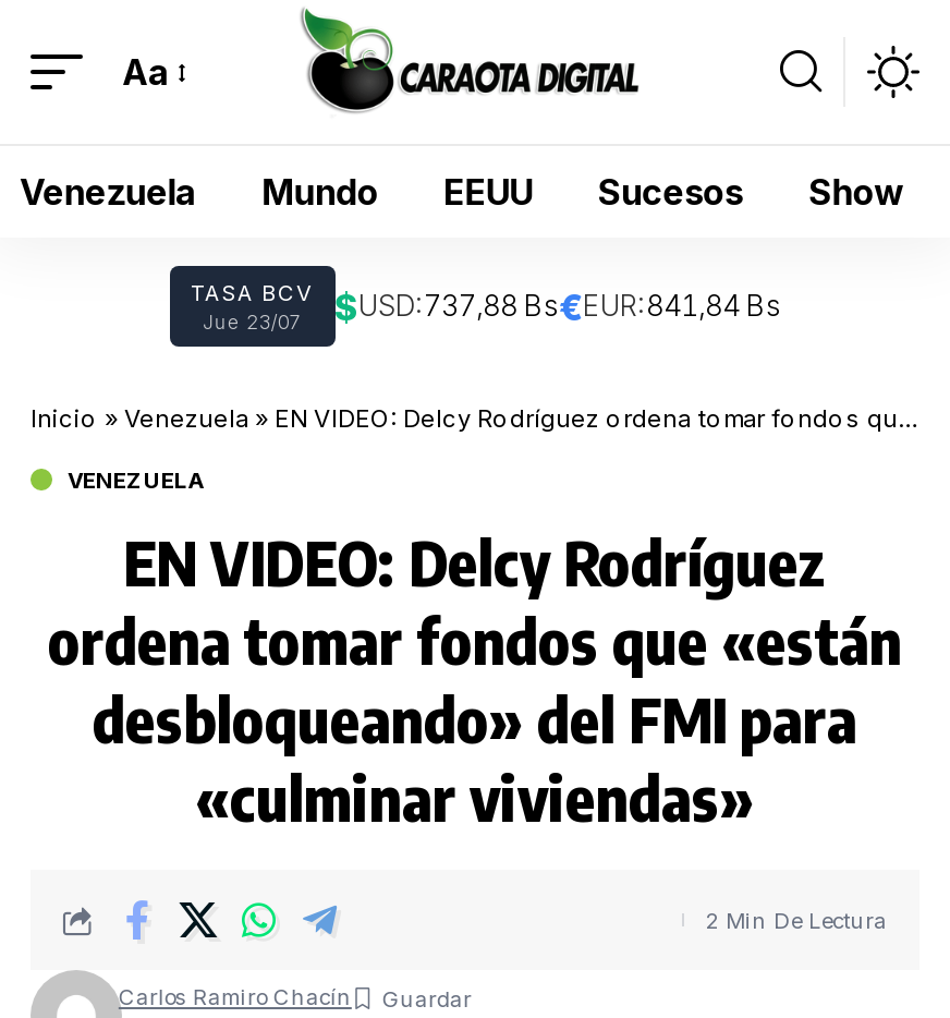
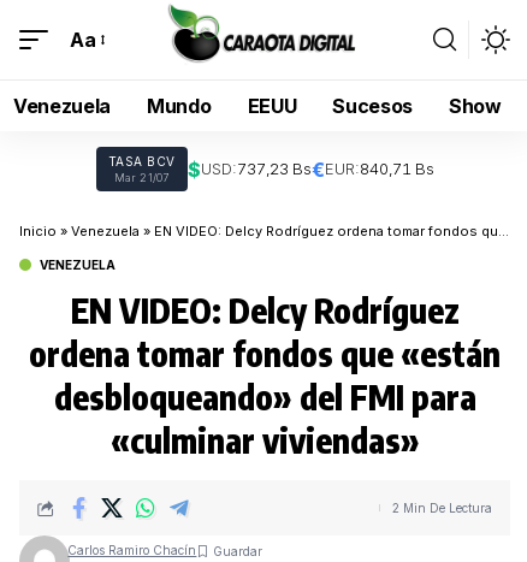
- Jue 23/07
- $USD:737,88 Bs€EUR:841,84 Bs
+ Mar 21/07
+ $USD:737,23 Bs€EUR:840,71 Bs
